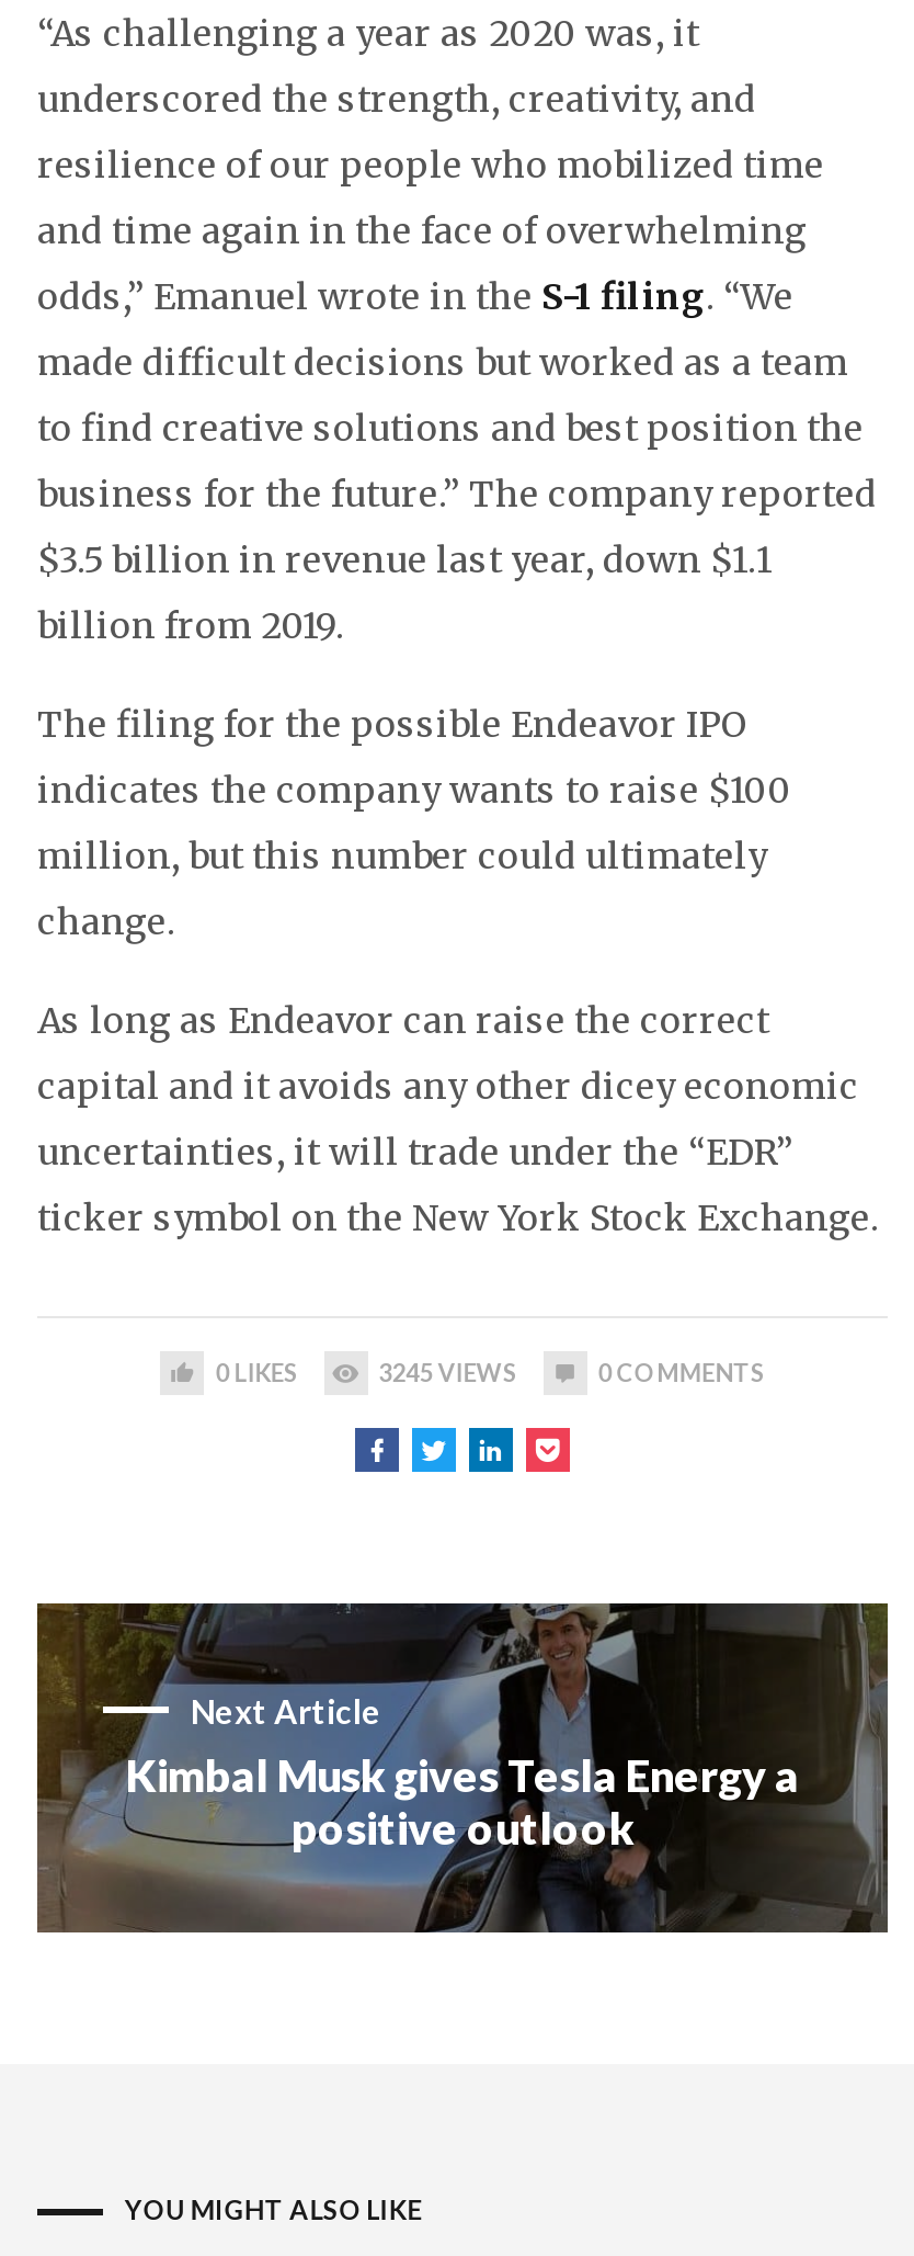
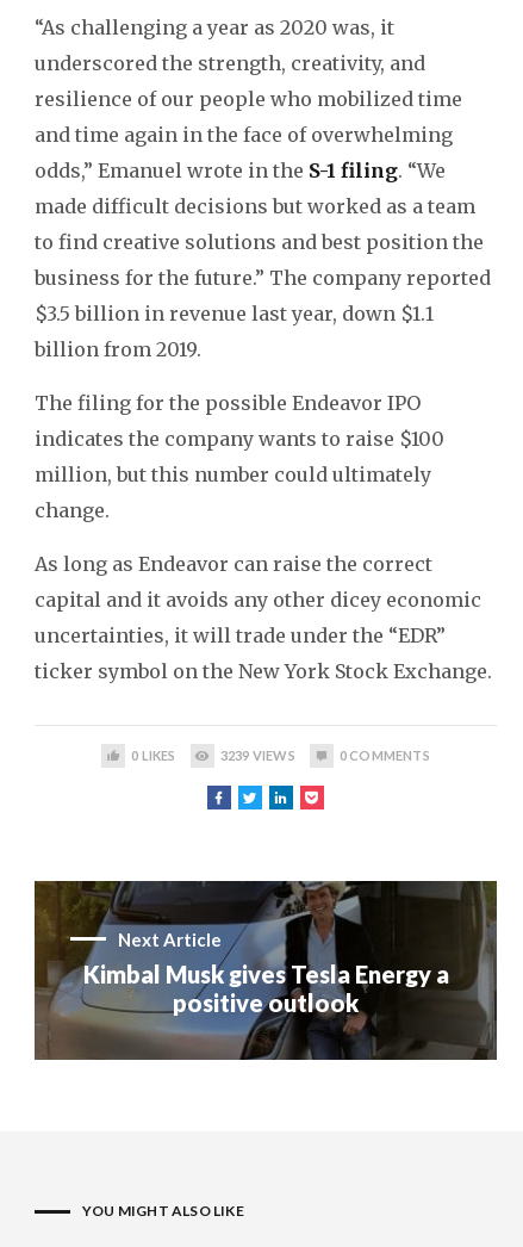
- 3245 VIEWS
+ 3239 VIEWS
